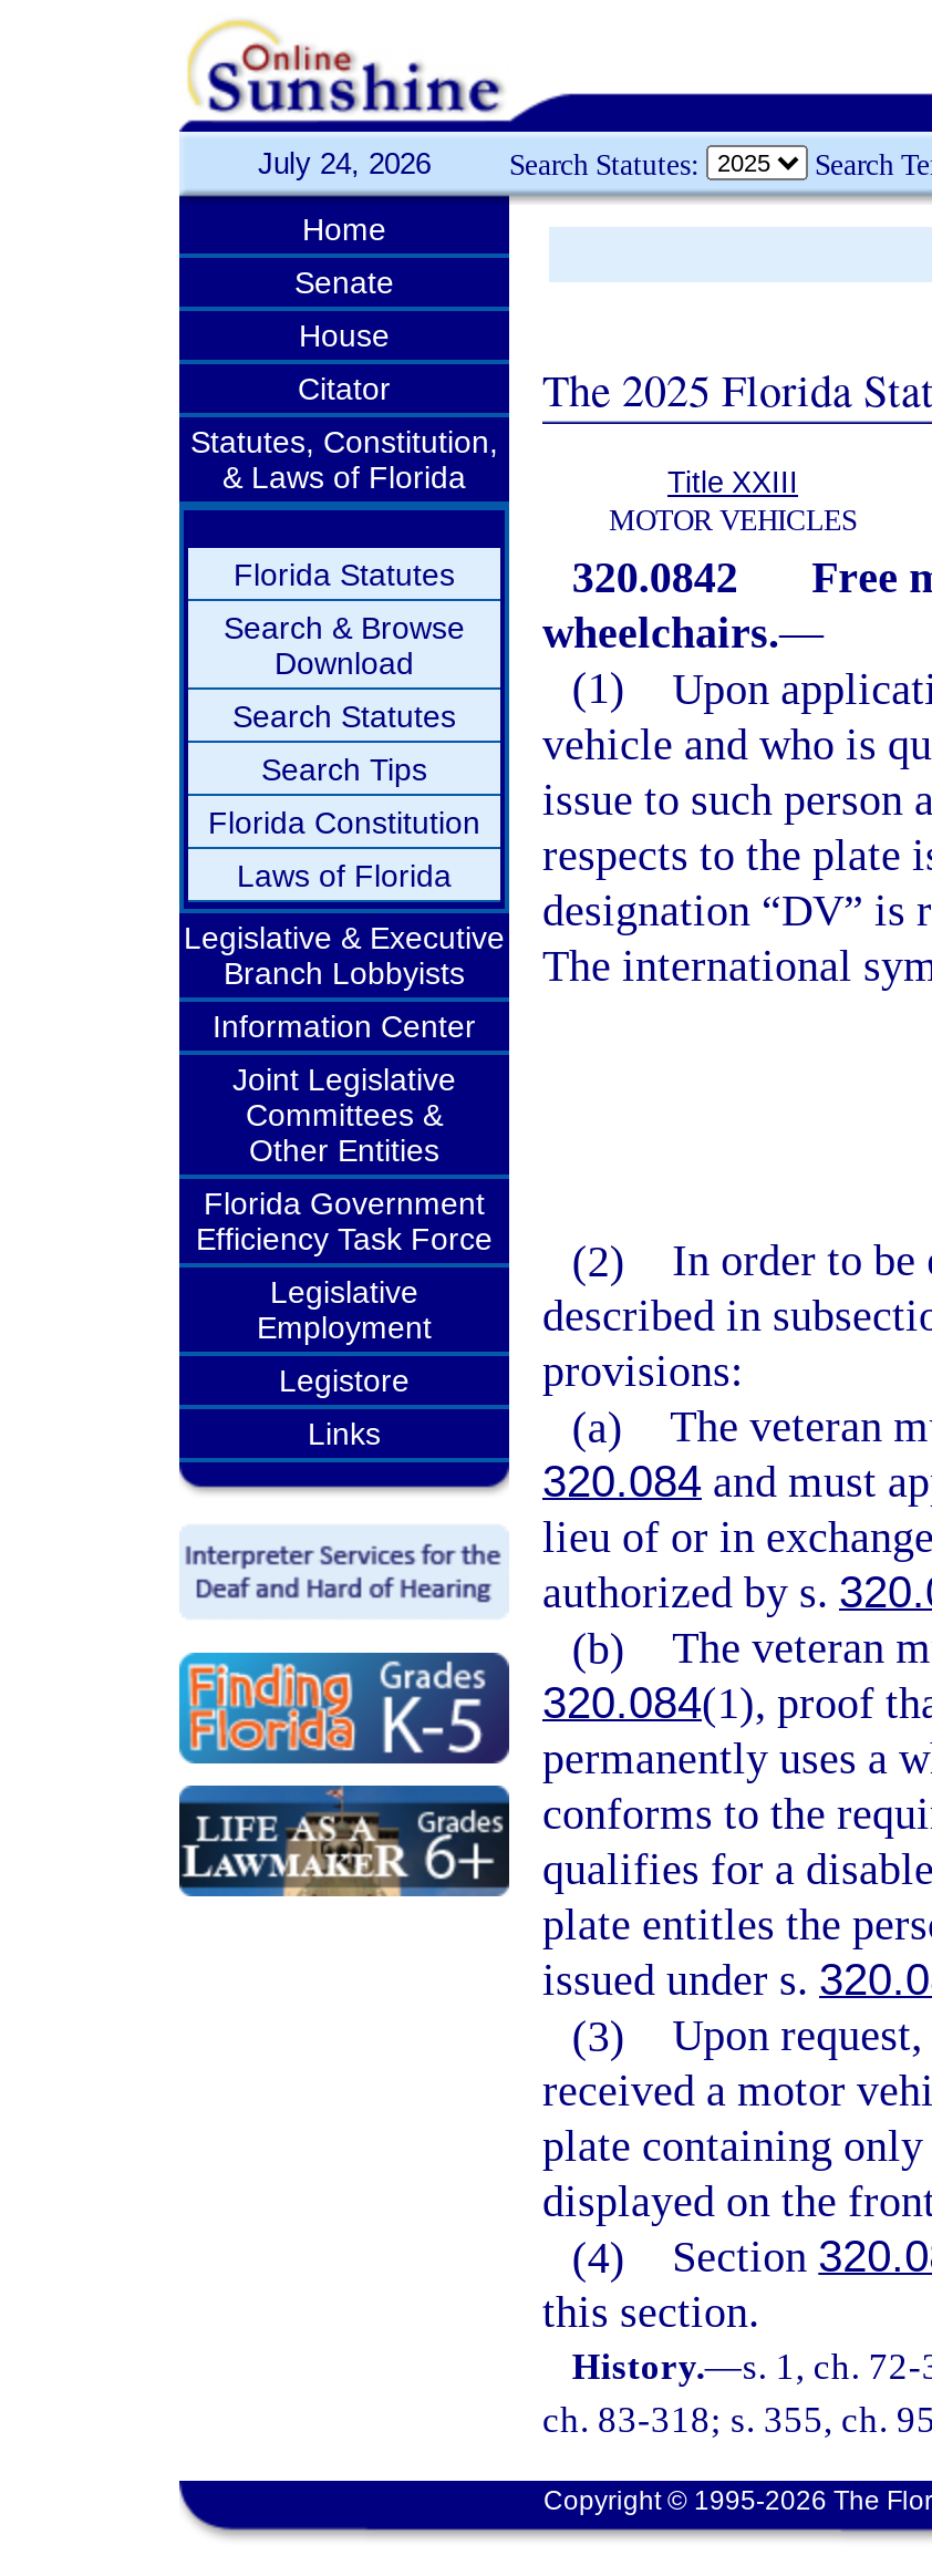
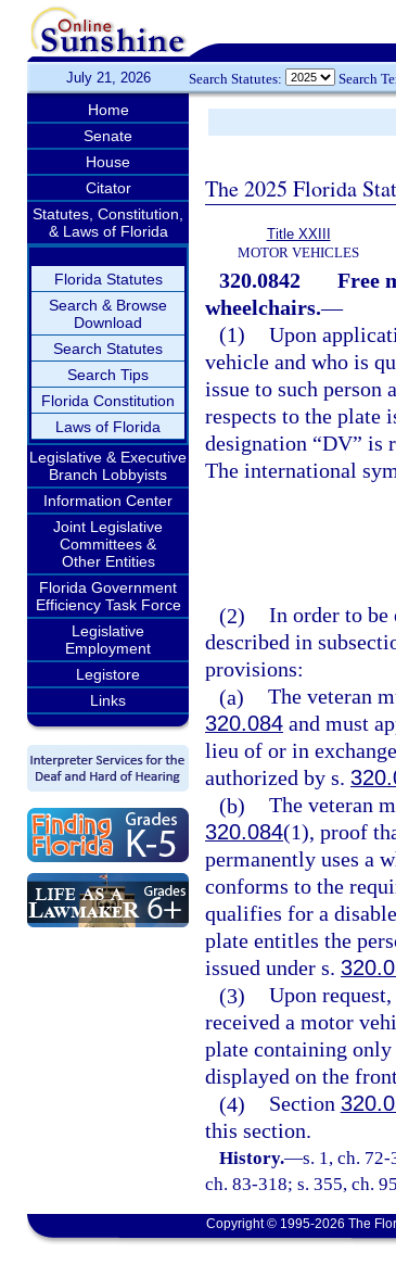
- July 24, 2026
+ July 21, 2026
